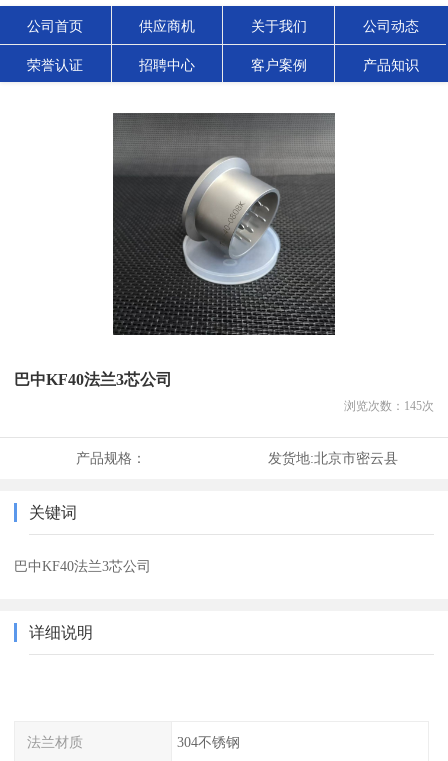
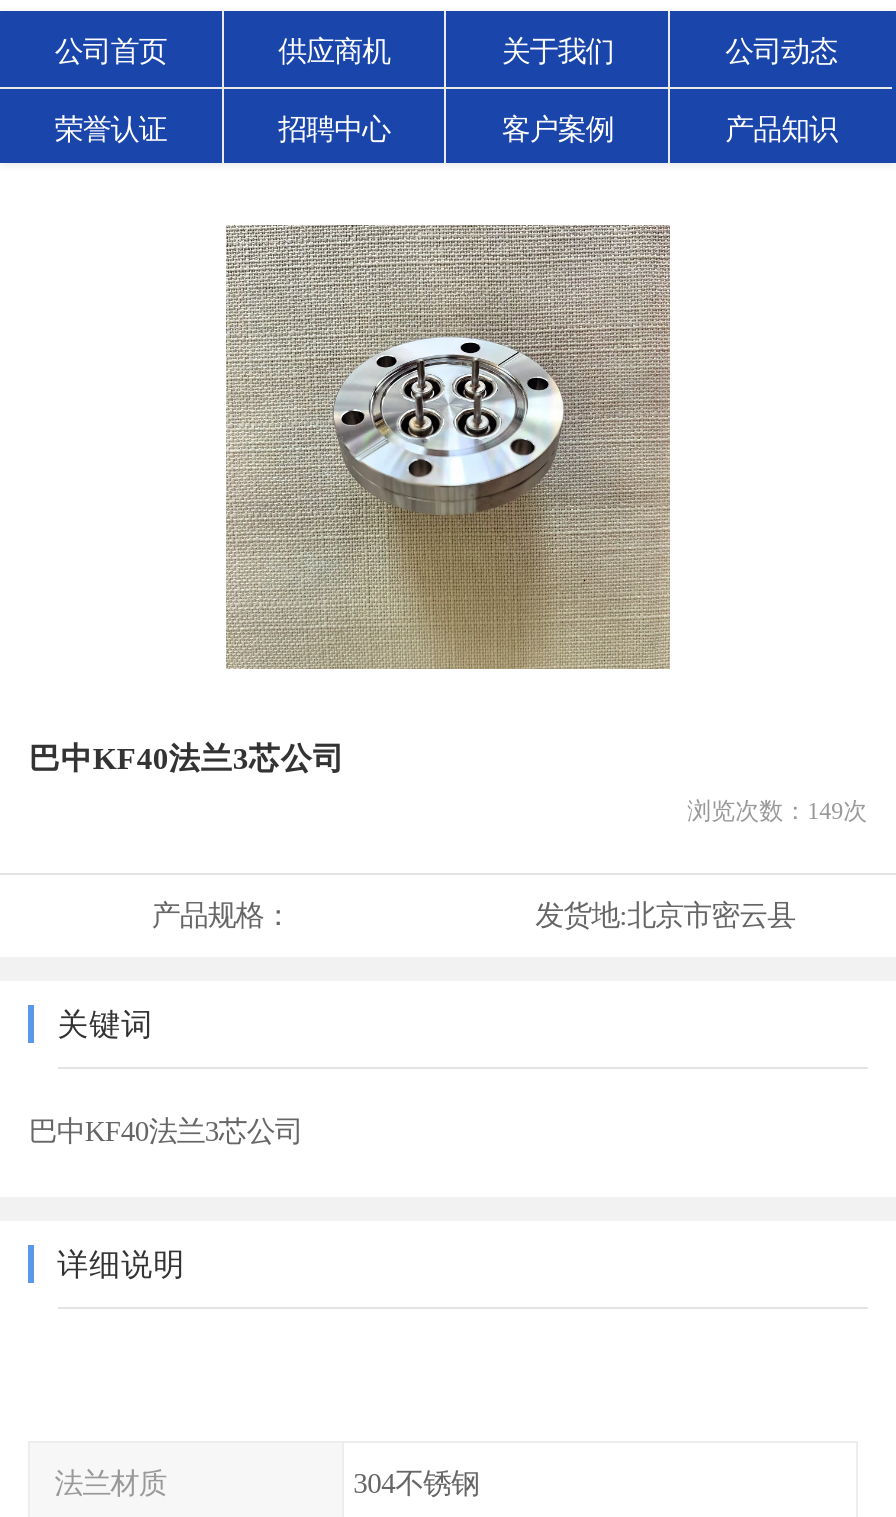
- [image]
+ [image]

- 浏览次数：145次
+ 浏览次数：149次
